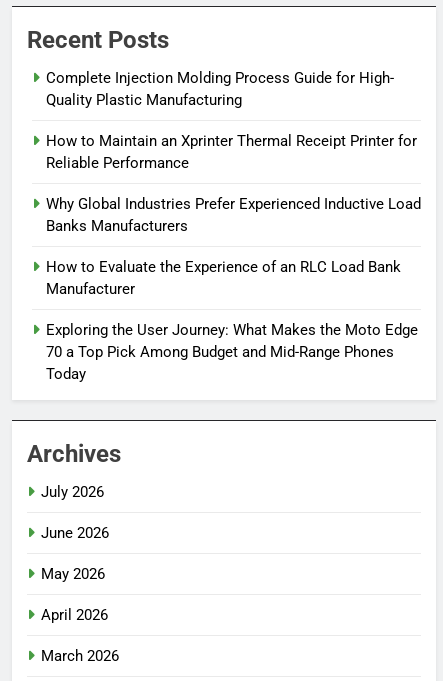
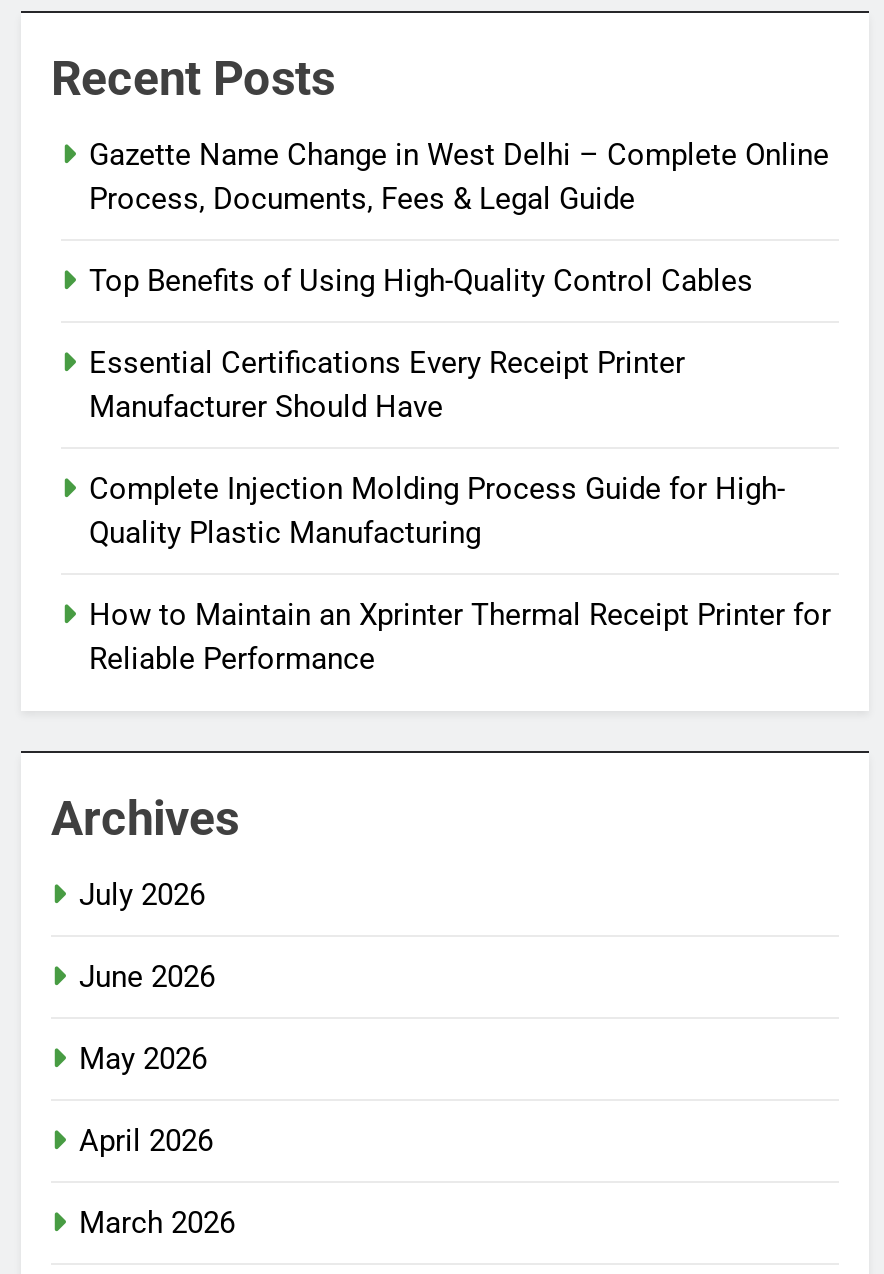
+ Gazette Name Change in West Delhi – Complete Online
+ Process, Documents, Fees & Legal Guide
+ Top Benefits of Using High-Quality Control Cables
+ Essential Certifications Every Receipt Printer
+ Manufacturer Should Have

moved down: Complete Injection Molding Process Guide for High- | Quality Plastic Manufacturing | How to Maintain an Xprinter Thermal Receipt Printer for | Reliable Performance

- Why Global Industries Prefer Experienced Inductive Load
- Banks Manufacturers
- How to Evaluate the Experience of an RLC Load Bank
- Manufacturer
- Exploring the User Journey: What Makes the Moto Edge
- 70 a Top Pick Among Budget and Mid-Range Phones
- Today
